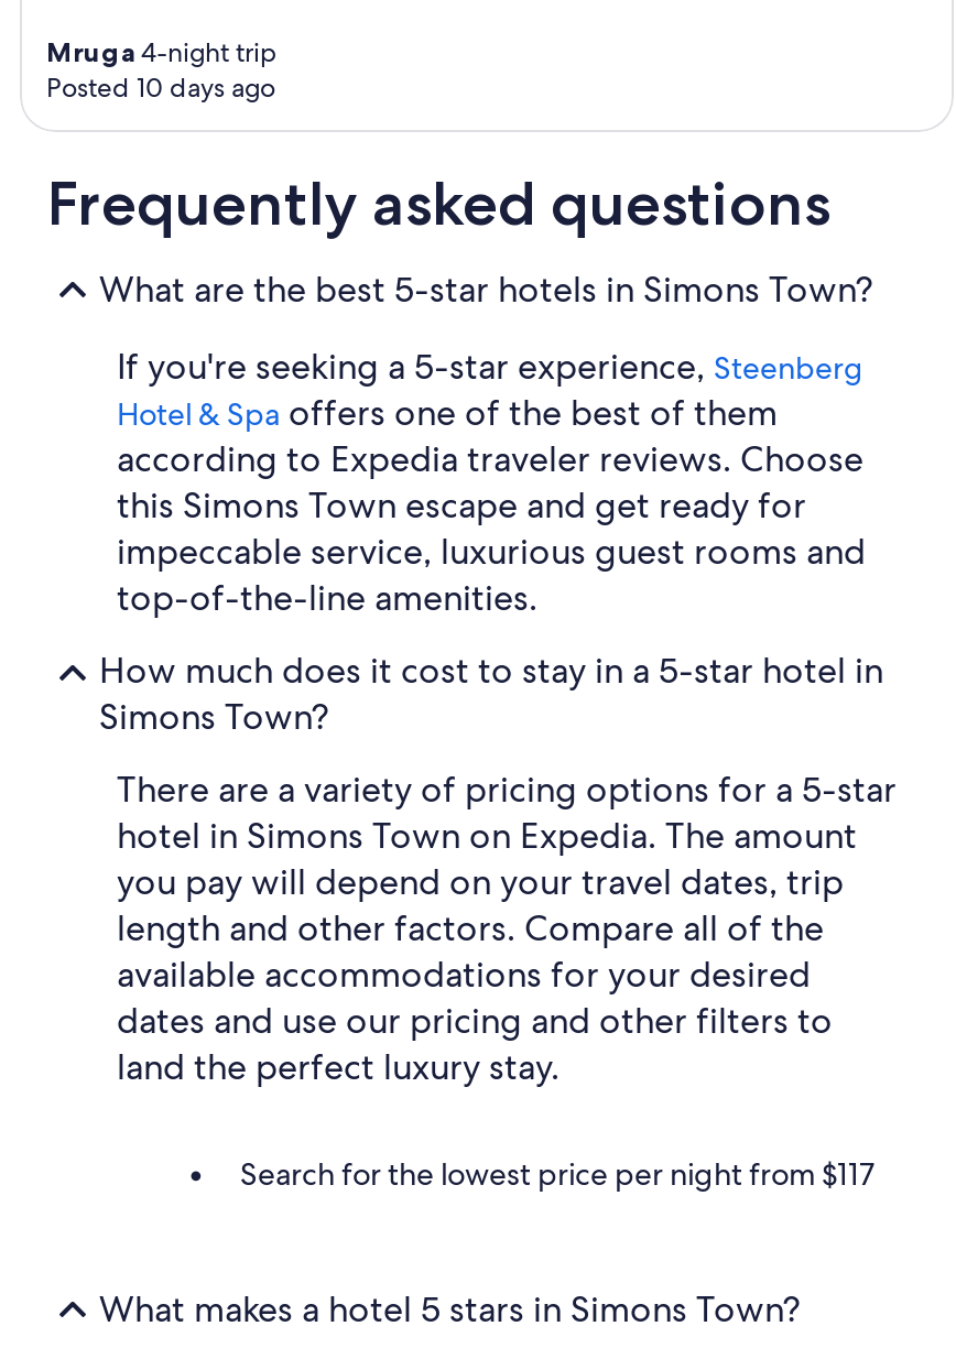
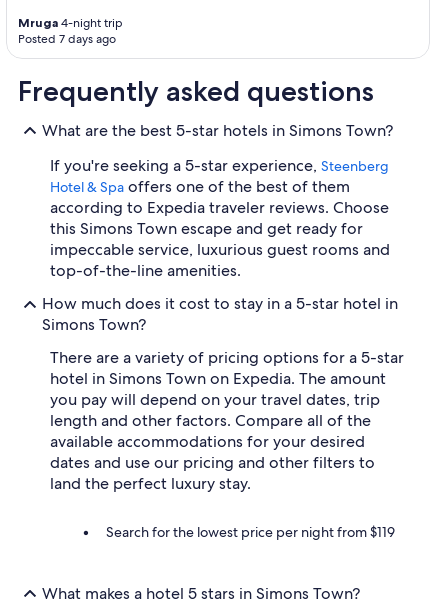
- Posted 10 days ago
+ Posted 7 days ago

- Search for the lowest price per night from $117
+ Search for the lowest price per night from $119
